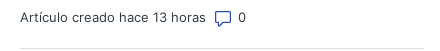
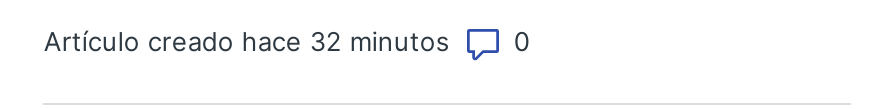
- Artículo creado hace 13 horas
+ Artículo creado hace 32 minutos
